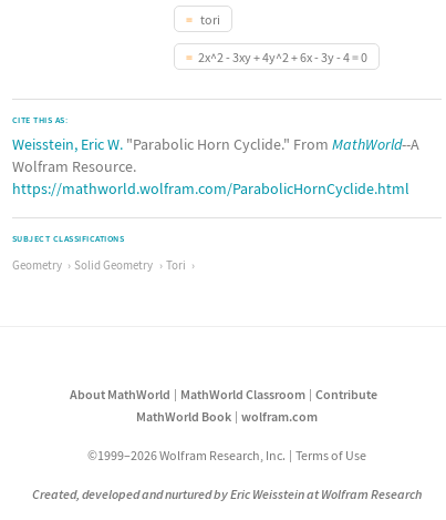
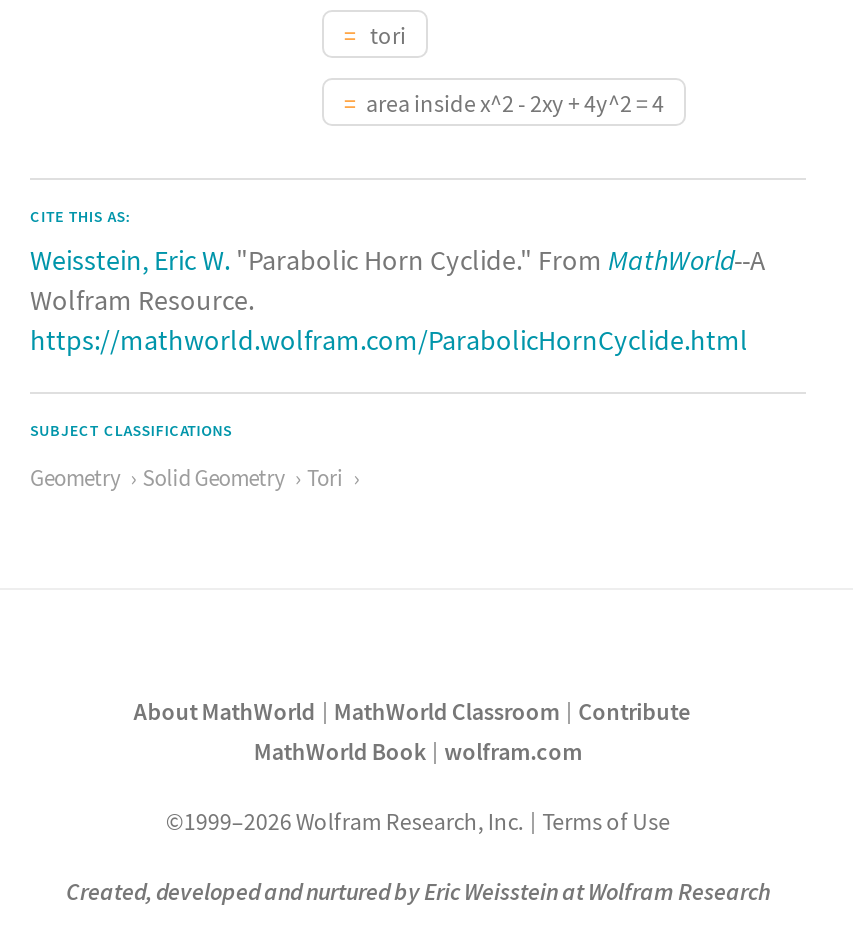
- 2x^2 - 3xy + 4y^2 + 6x - 3y - 4 = 0
+ area inside x^2 - 2xy + 4y^2 = 4
